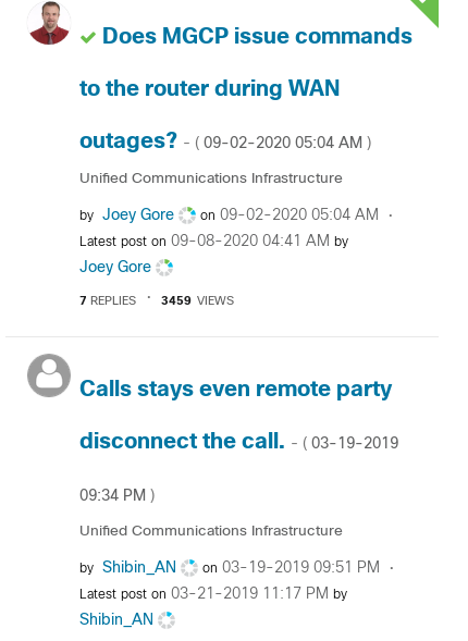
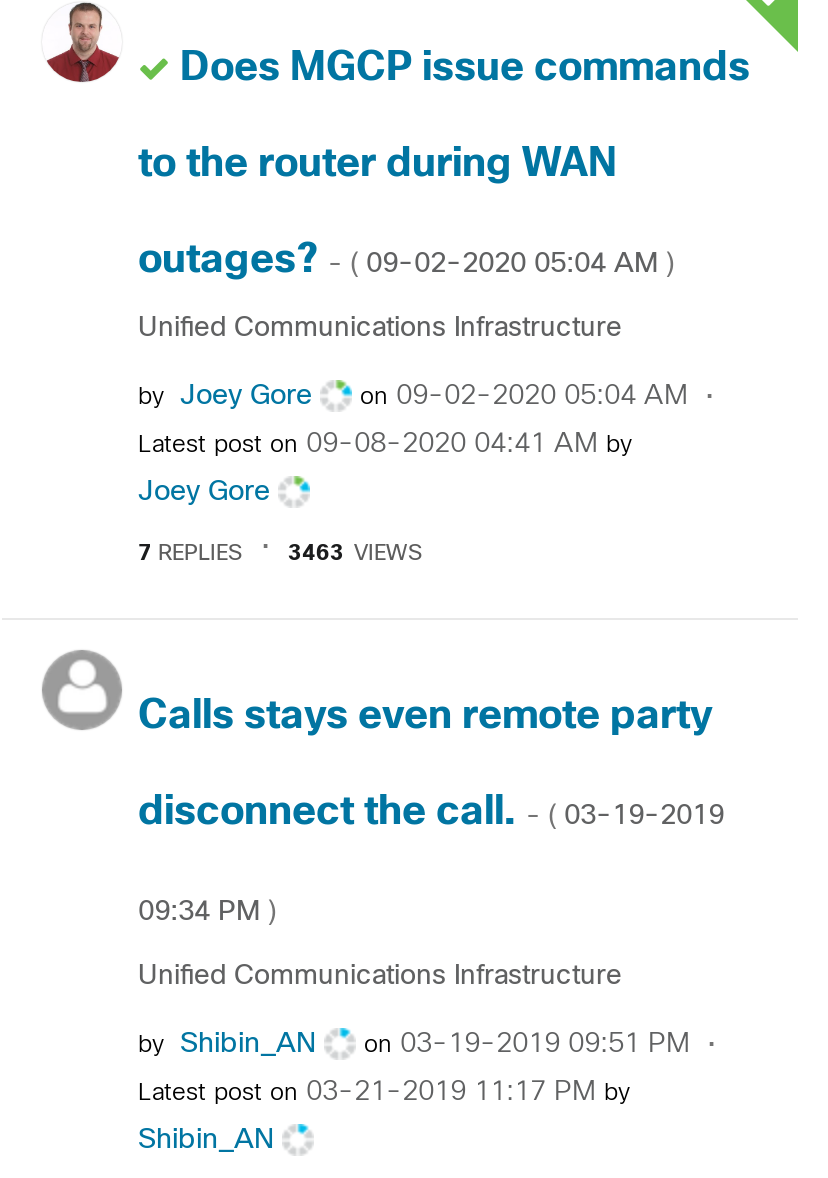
- 3459 VIEWS
+ 3463 VIEWS
